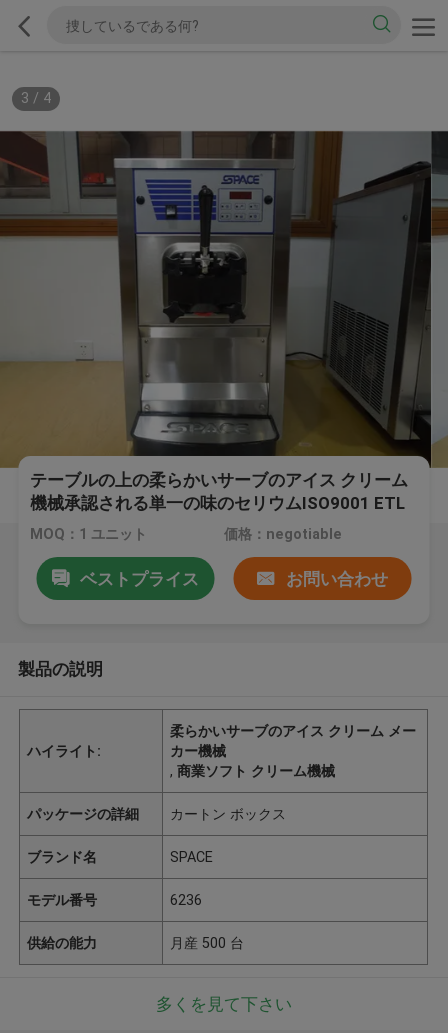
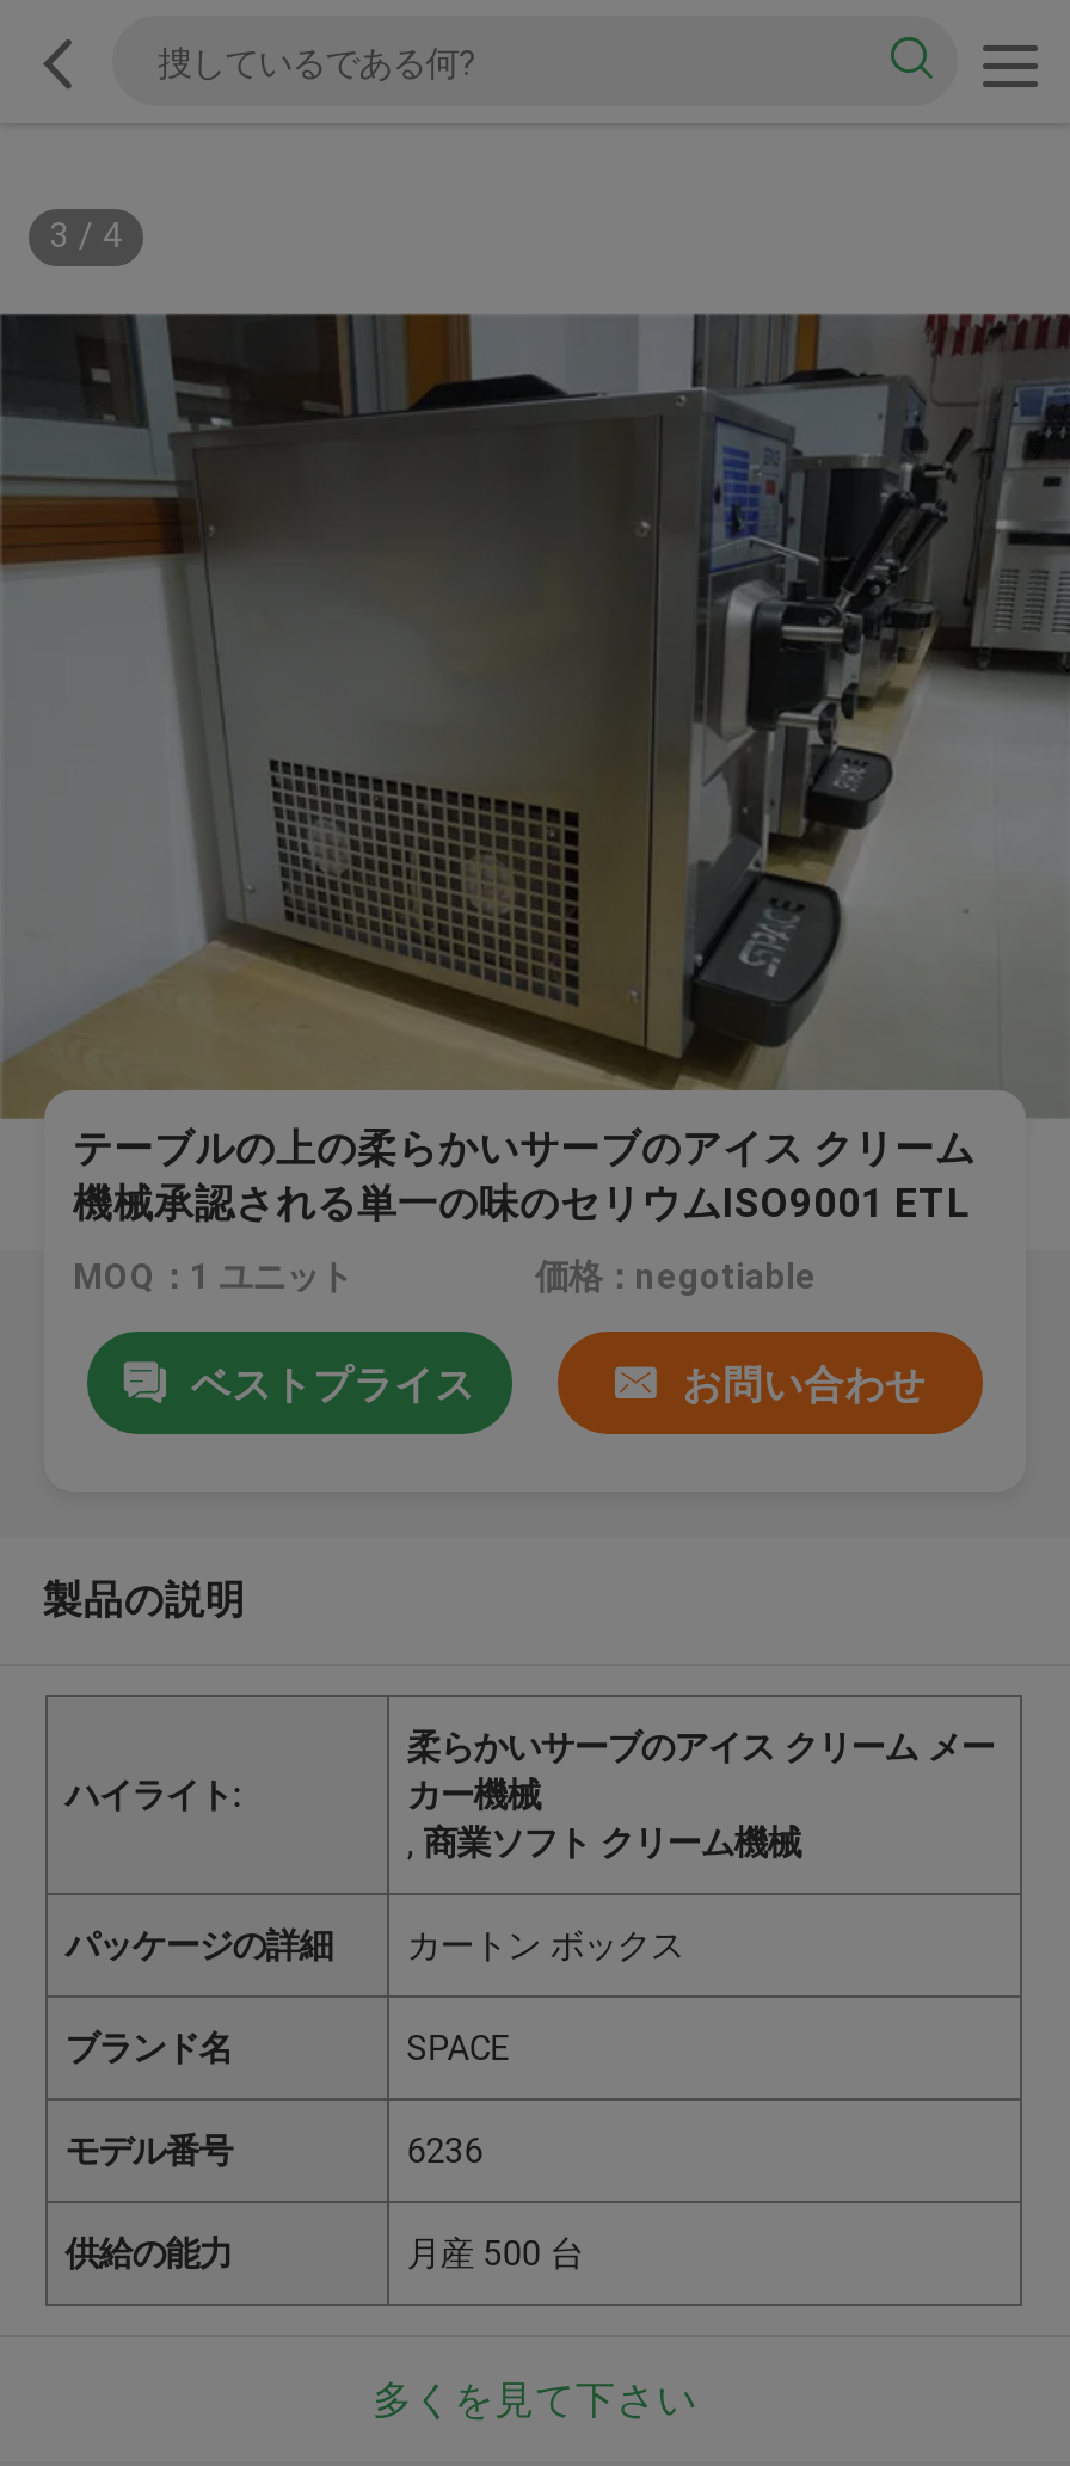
- [image]
+ [image]
